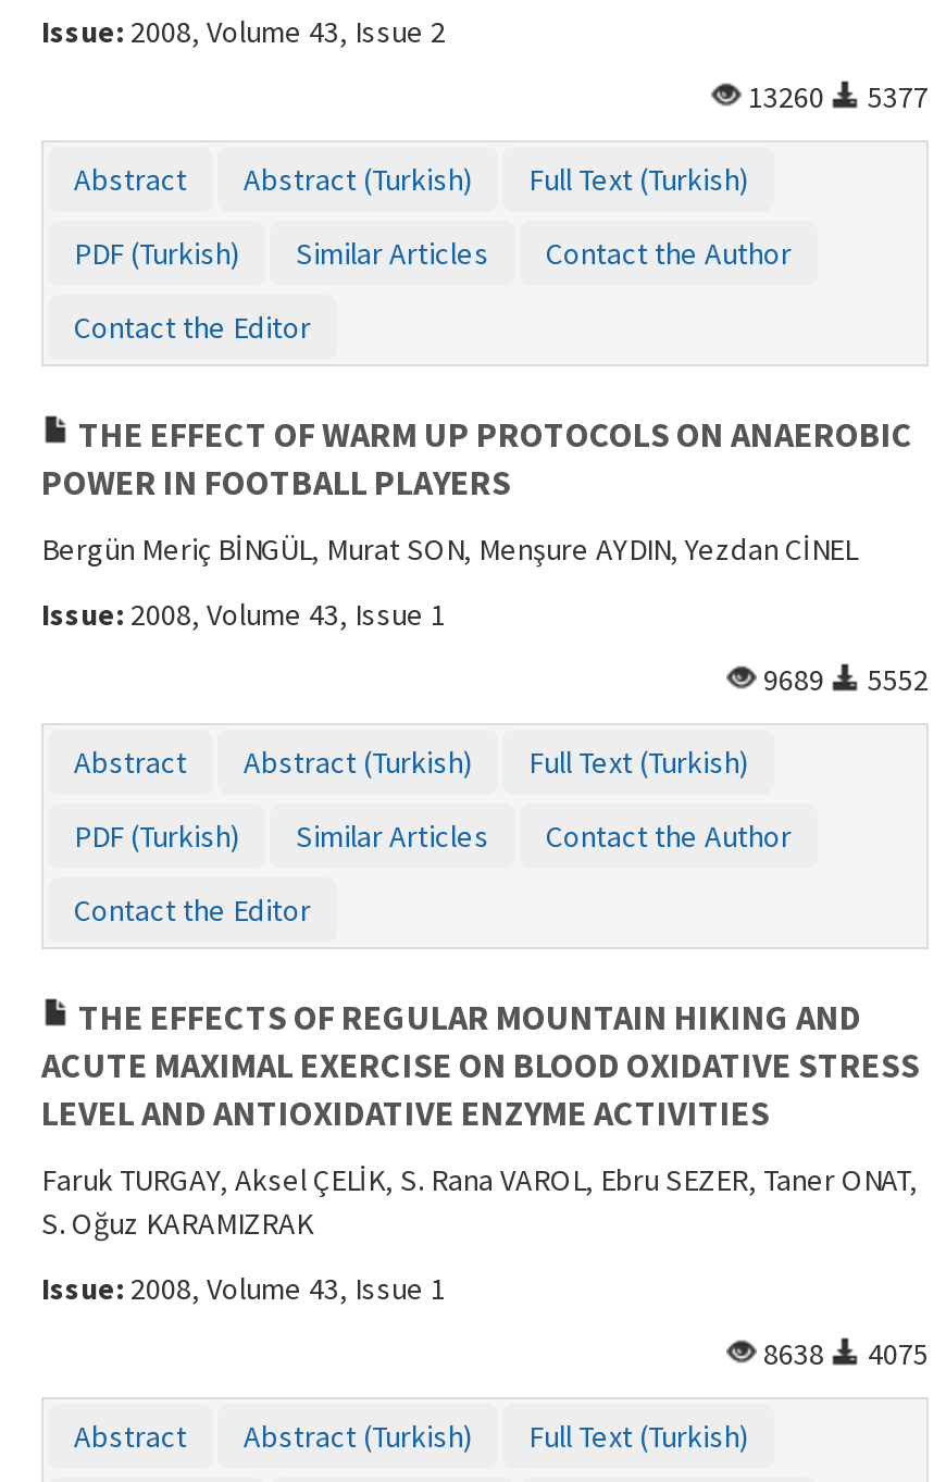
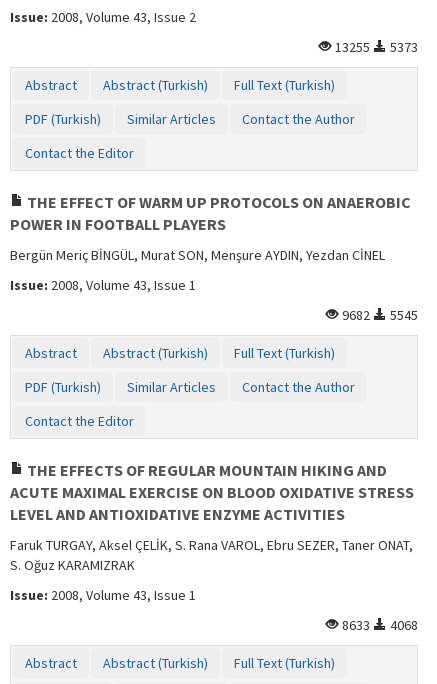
- 13260
+ 13255

- 5377
+ 5373

- 9689
+ 9682

- 5552
+ 5545

- 8638
+ 8633

- 4075
+ 4068
